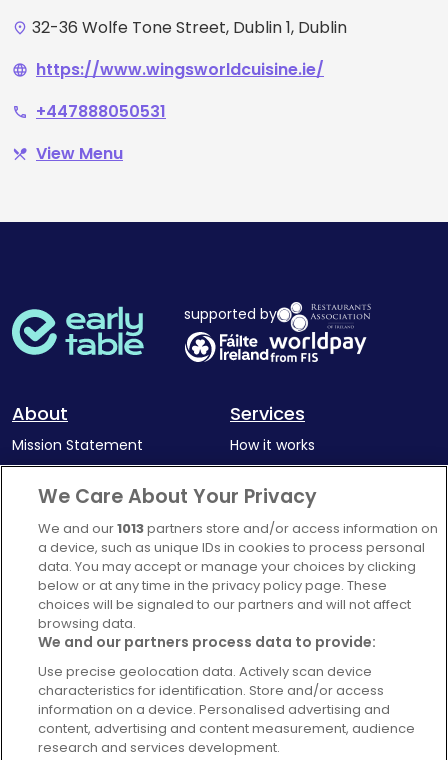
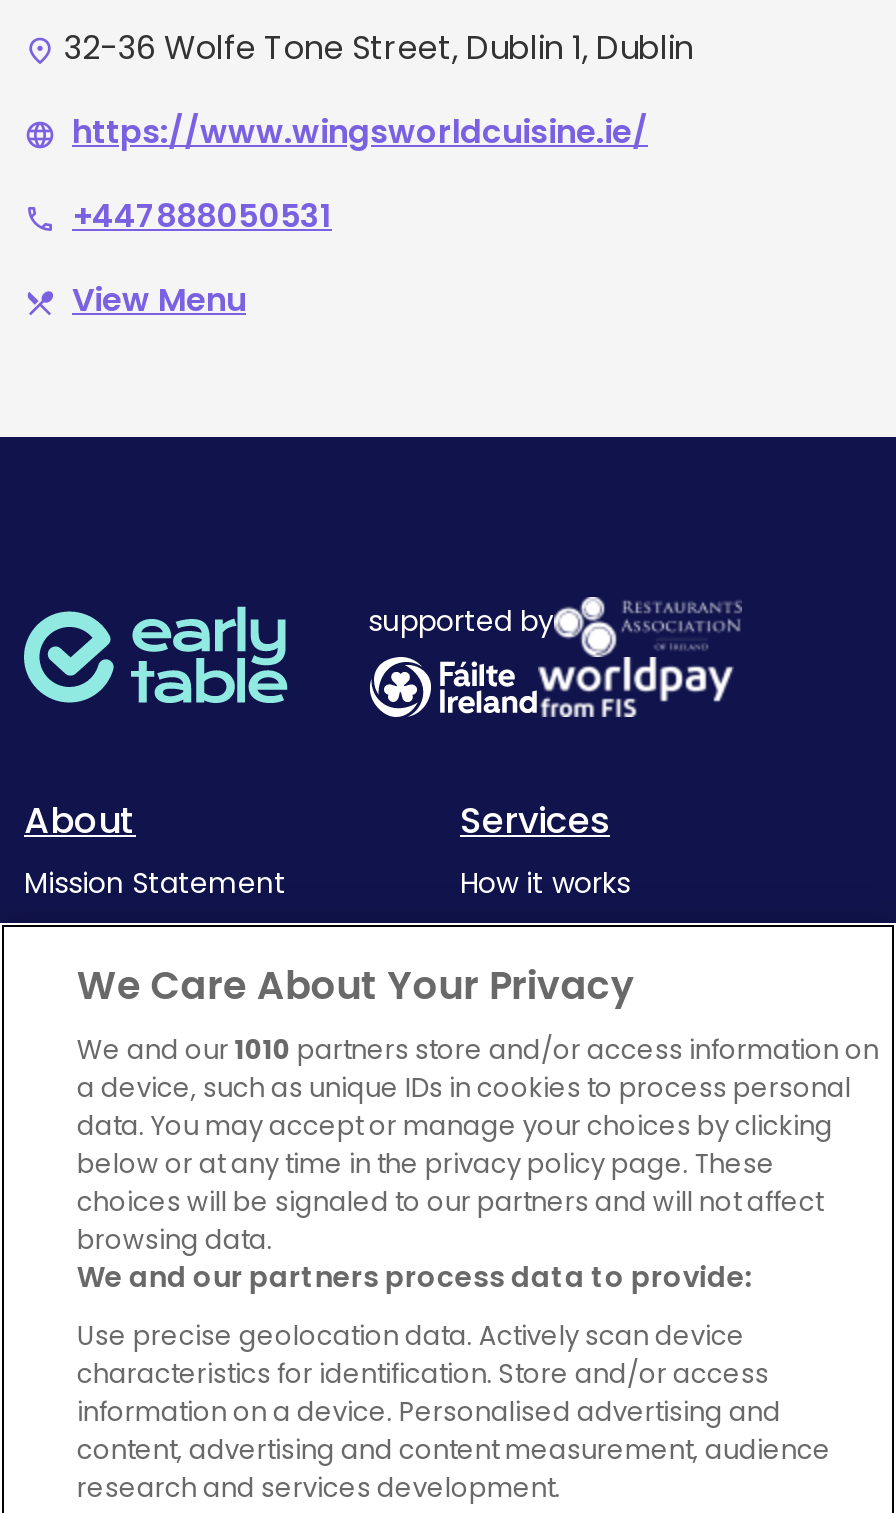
- We and our 1013 partners store and/or access information on
+ We and our 1010 partners store and/or access information on
